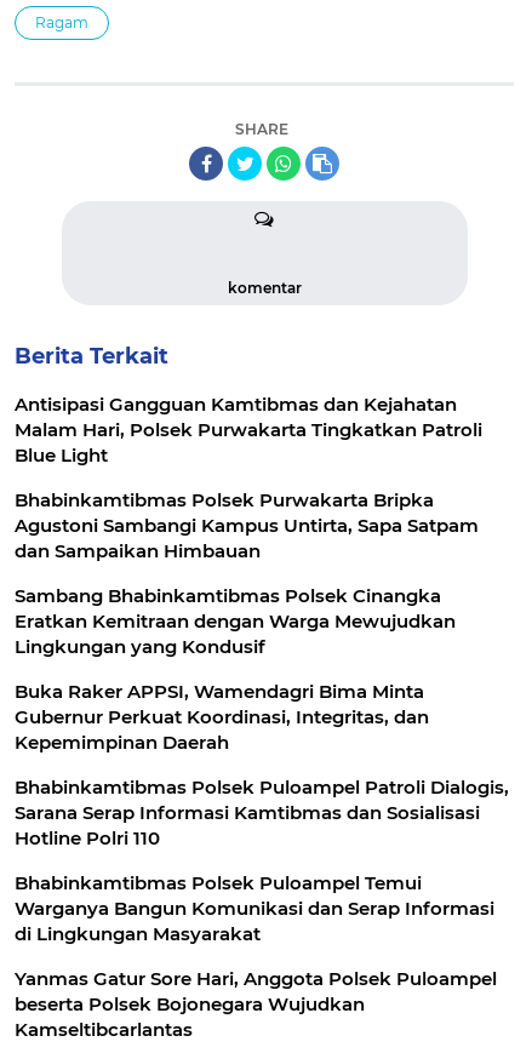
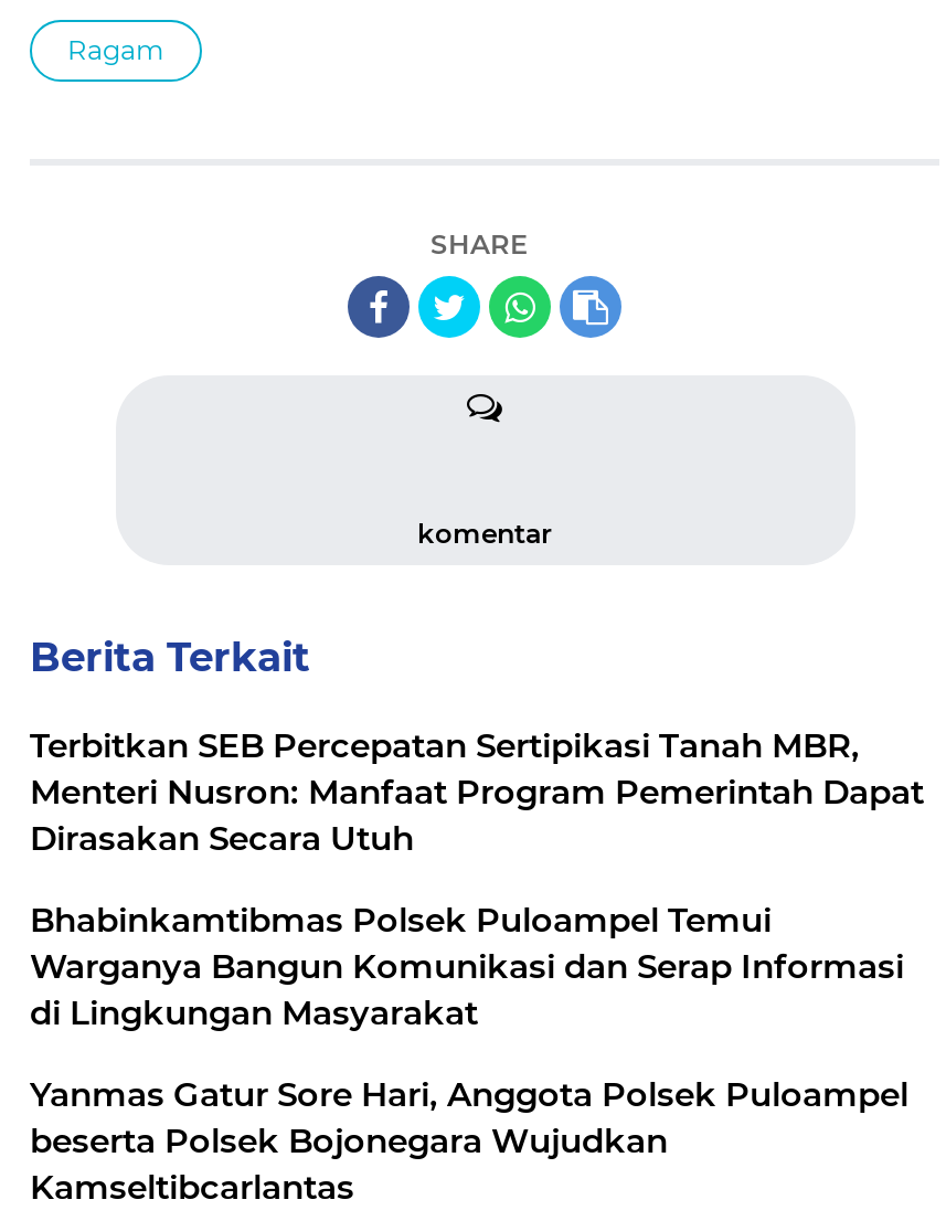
- Antisipasi Gangguan Kamtibmas dan Kejahatan
- Malam Hari, Polsek Purwakarta Tingkatkan Patroli
- Blue Light
- Bhabinkamtibmas Polsek Purwakarta Bripka
- Agustoni Sambangi Kampus Untirta, Sapa Satpam
- dan Sampaikan Himbauan
- Sambang Bhabinkamtibmas Polsek Cinangka
- Eratkan Kemitraan dengan Warga Mewujudkan
- Lingkungan yang Kondusif
- Buka Raker APPSI, Wamendagri Bima Minta
- Gubernur Perkuat Koordinasi, Integritas, dan
- Kepemimpinan Daerah
- Bhabinkamtibmas Polsek Puloampel Patroli Dialogis,
- Sarana Serap Informasi Kamtibmas dan Sosialisasi
- Hotline Polri 110
+ Terbitkan SEB Percepatan Sertipikasi Tanah MBR,
+ Menteri Nusron: Manfaat Program Pemerintah Dapat
+ Dirasakan Secara Utuh
